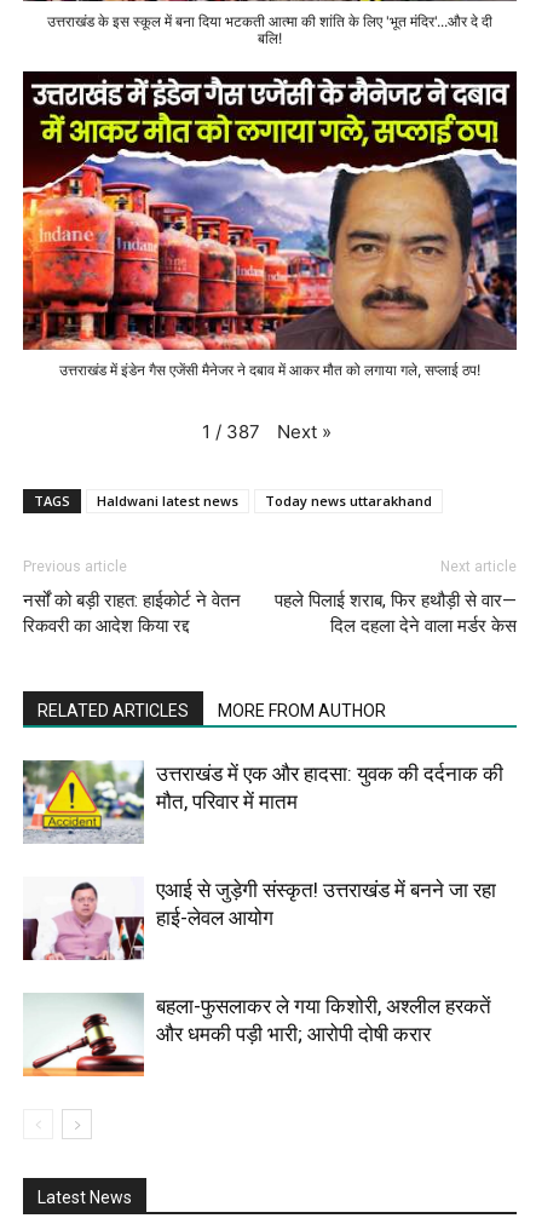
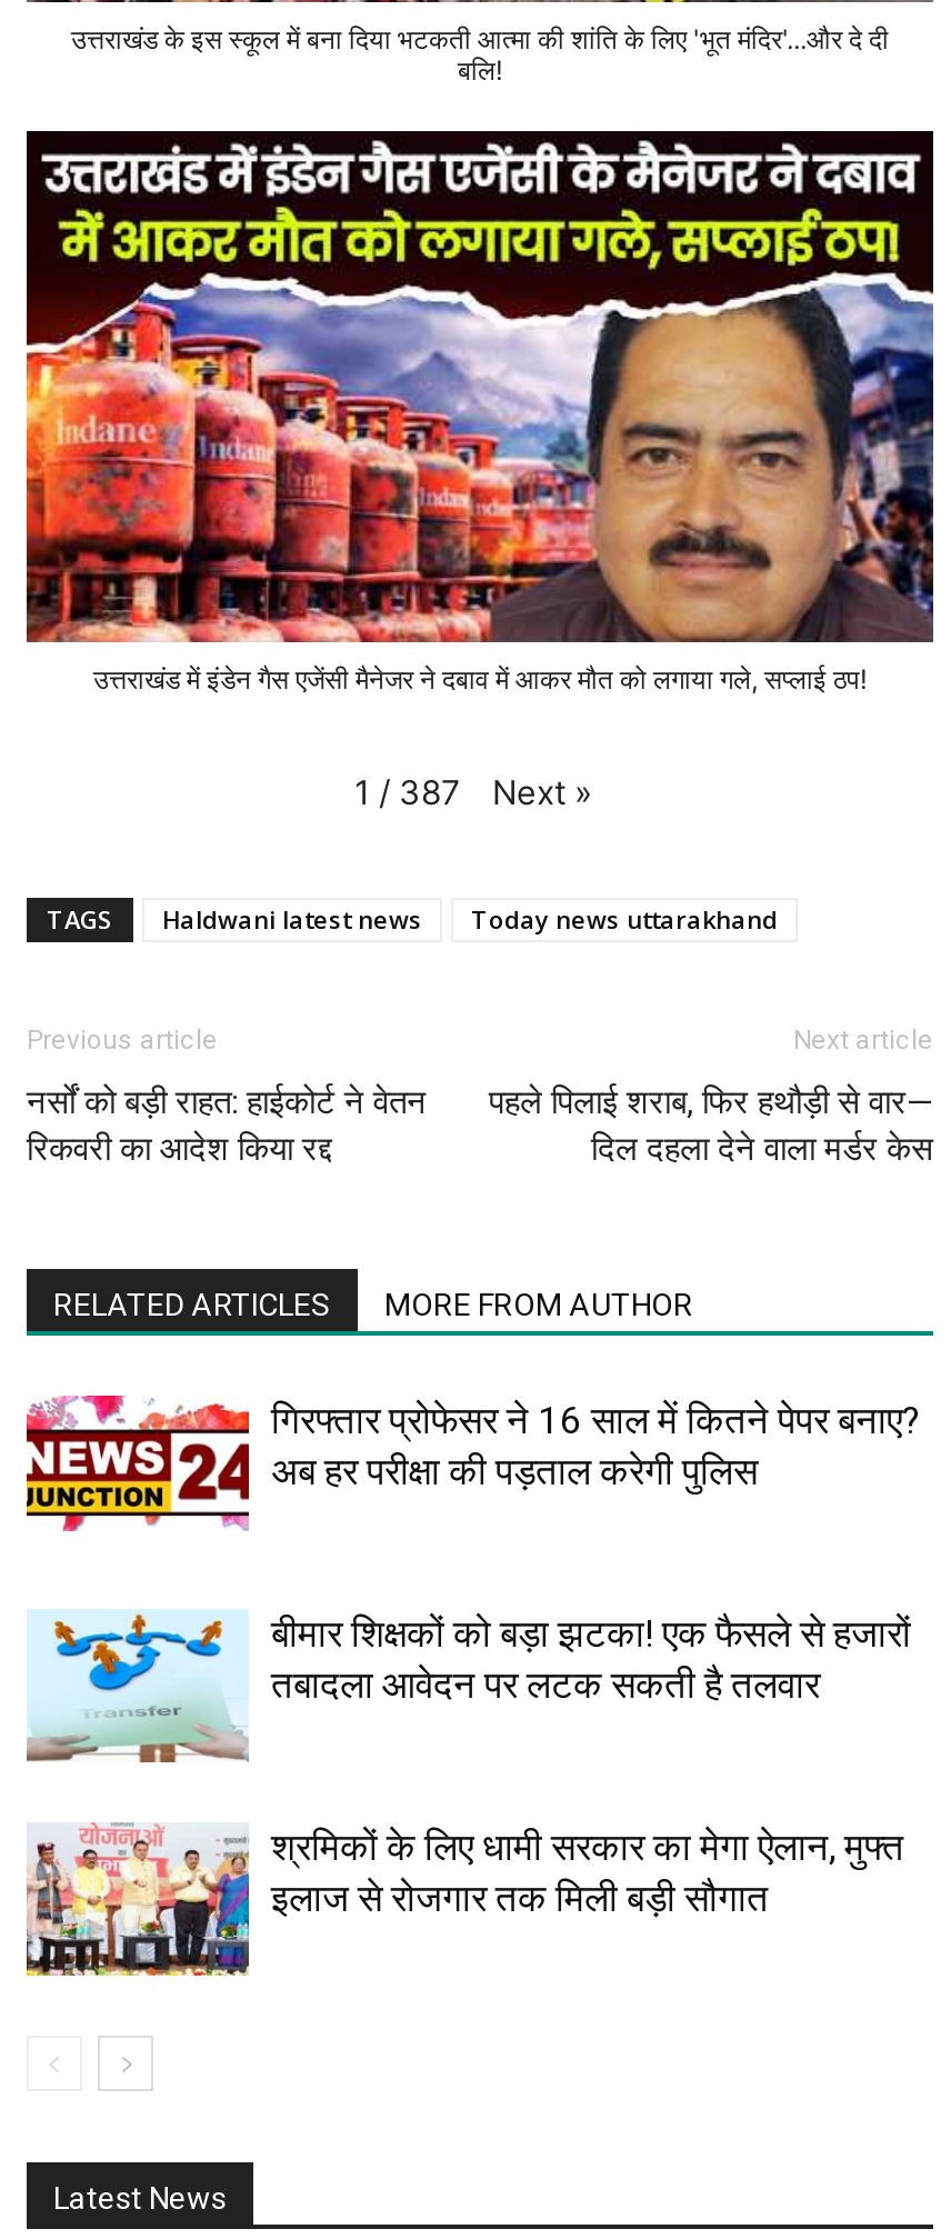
- [image]
- उत्तराखंड में एक और हादसा: युवक की दर्दनाक की
- मौत, परिवार में मातम
+ [image]
+ गिरफ्तार प्रोफेसर ने 16 साल में कितने पेपर बनाए?
+ अब हर परीक्षा की पड़ताल करेगी पुलिस

- [image]
- एआई से जुड़ेगी संस्कृत! उत्तराखंड में बनने जा रहा
- हाई-लेवल आयोग
+ [image]
+ बीमार शिक्षकों को बड़ा झटका! एक फैसले से हजारों
+ तबादला आवेदन पर लटक सकती है तलवार

- [image]
- बहला-फुसलाकर ले गया किशोरी, अश्लील हरकतें
- और धमकी पड़ी भारी; आरोपी दोषी करार
+ [image]
+ श्रमिकों के लिए धामी सरकार का मेगा ऐलान, मुफ्त
+ इलाज से रोजगार तक मिली बड़ी सौगात
